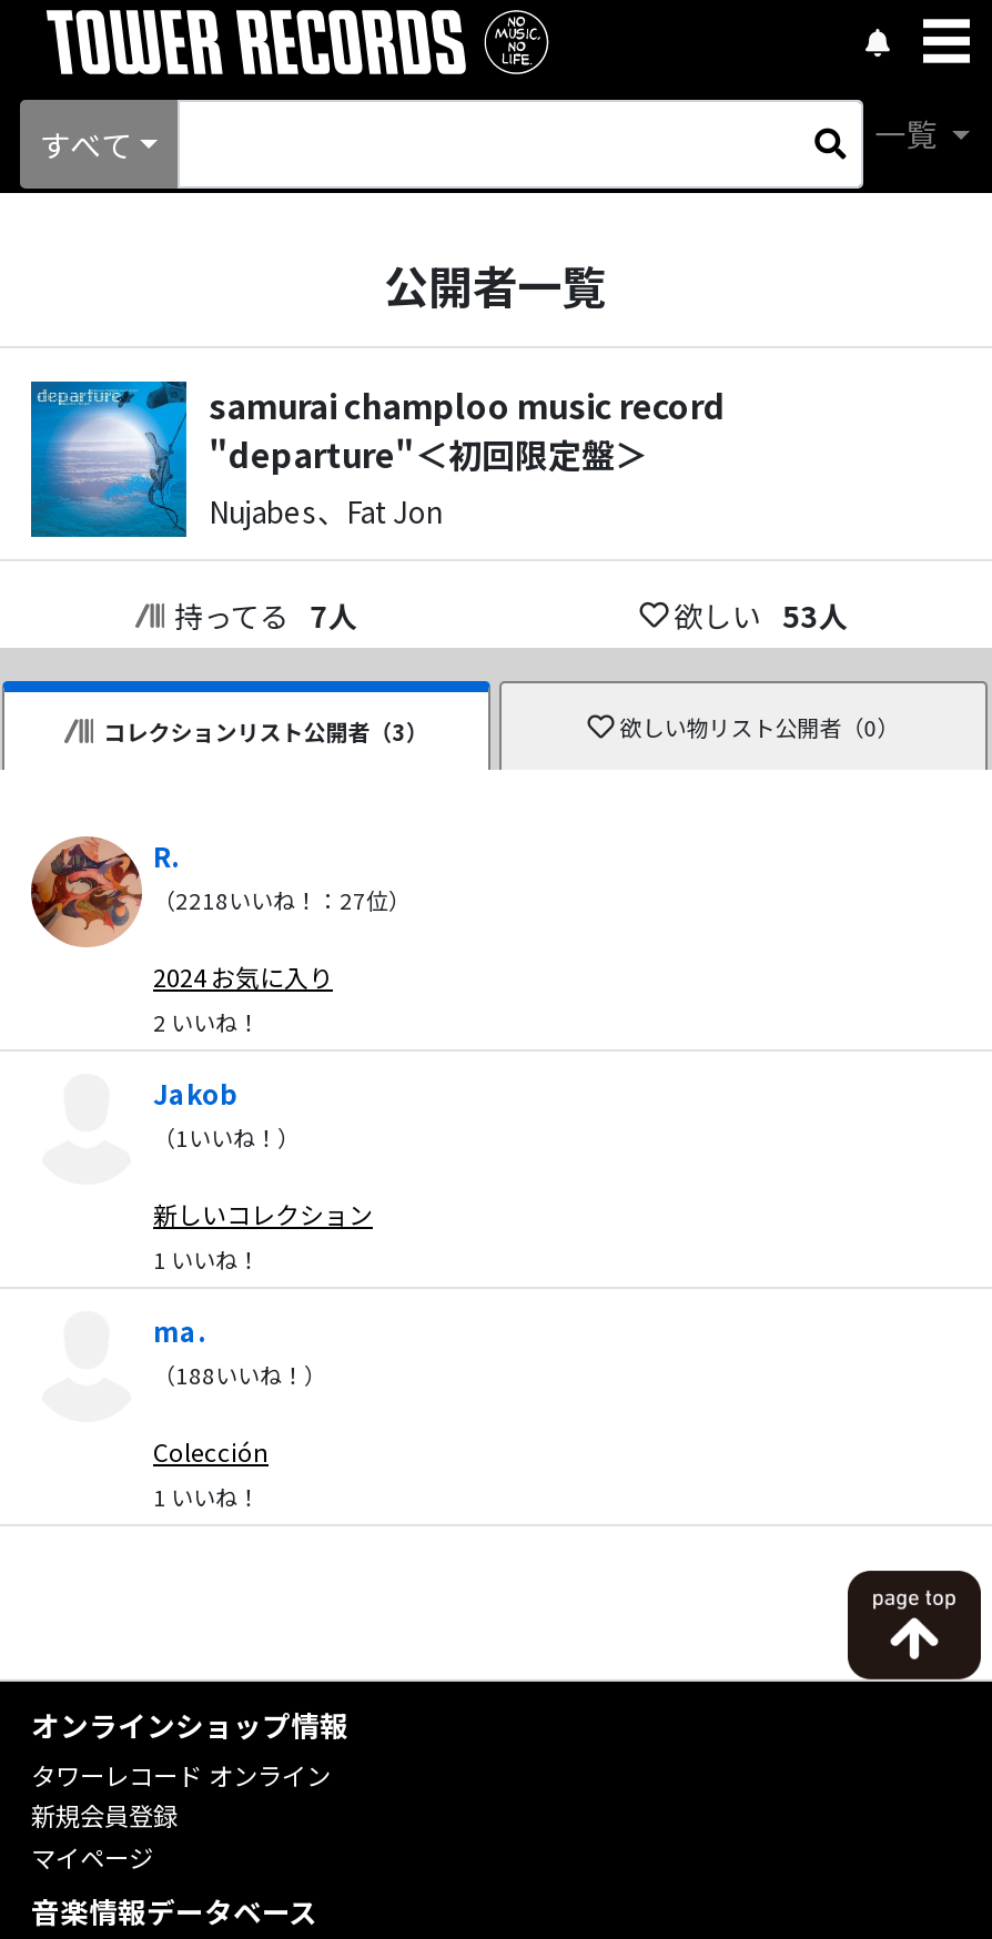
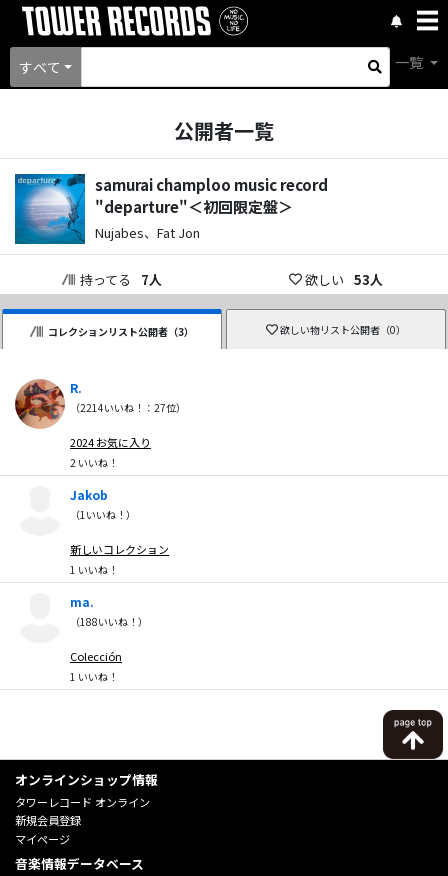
- （2218いいね！：27位）
+ （2214いいね！：27位）
